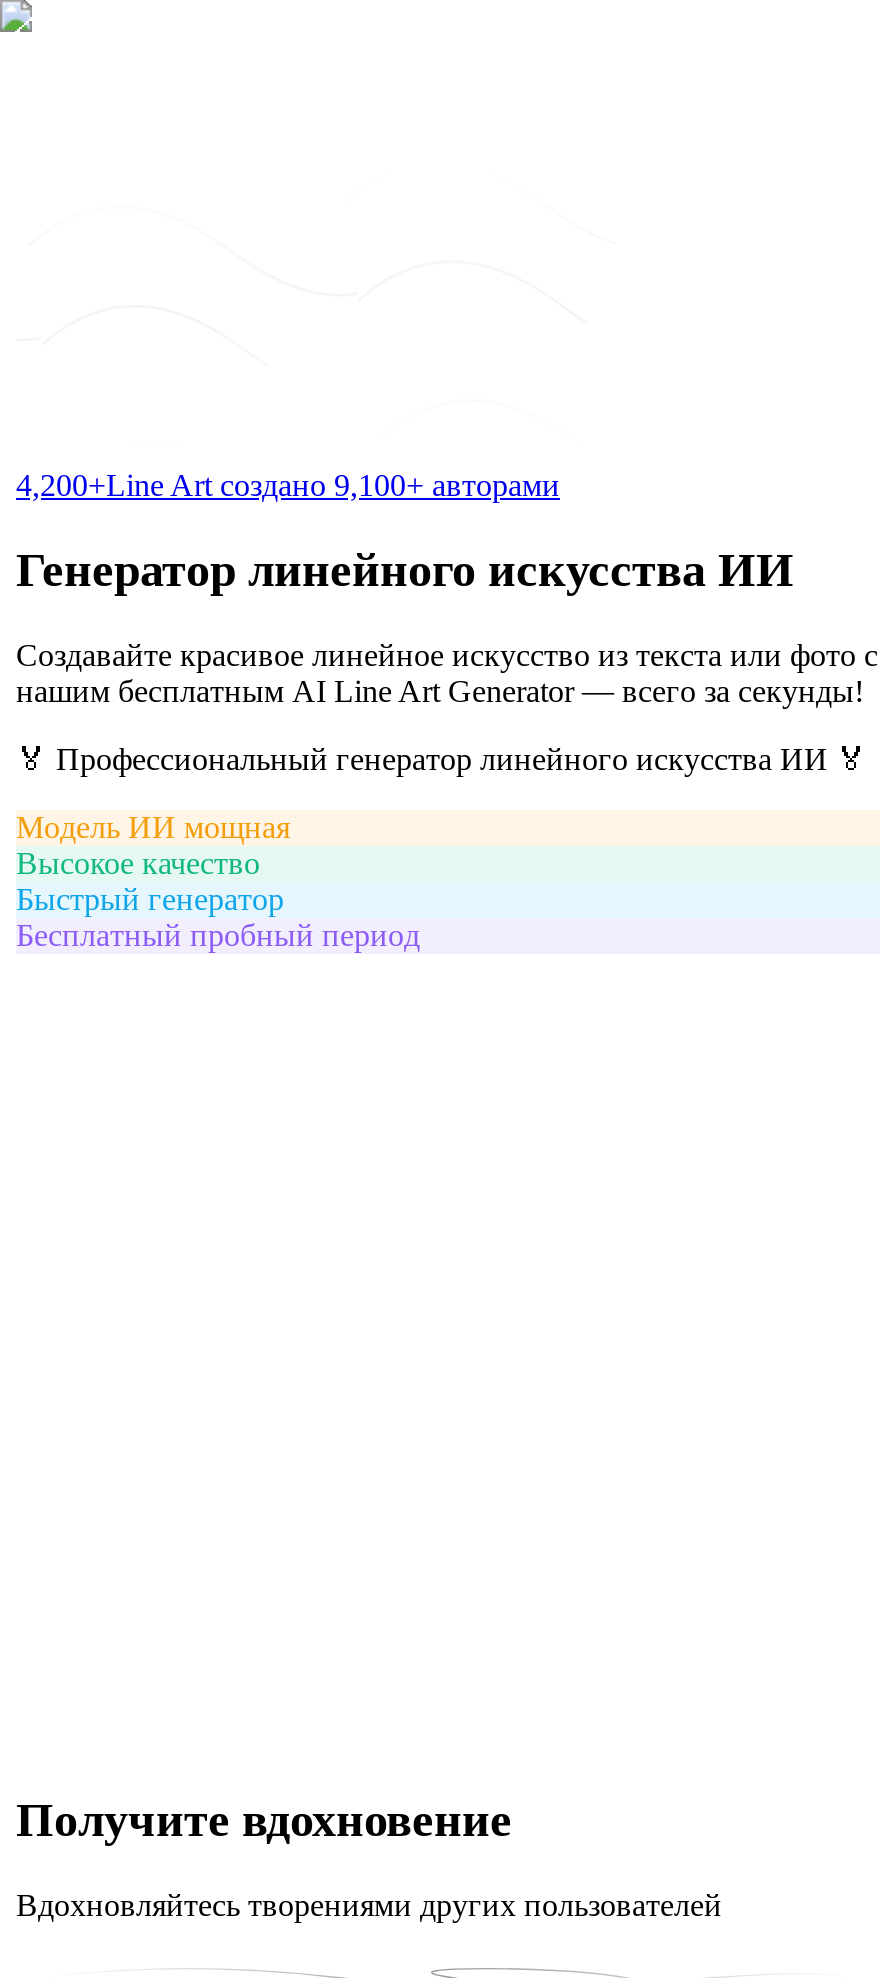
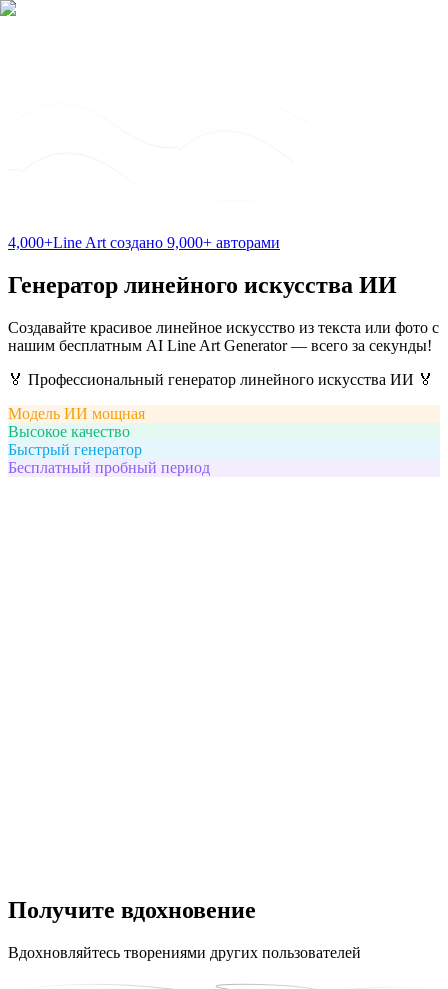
- 4,200+Line Art создано 9,100+ авторами
+ 4,000+Line Art создано 9,000+ авторами
